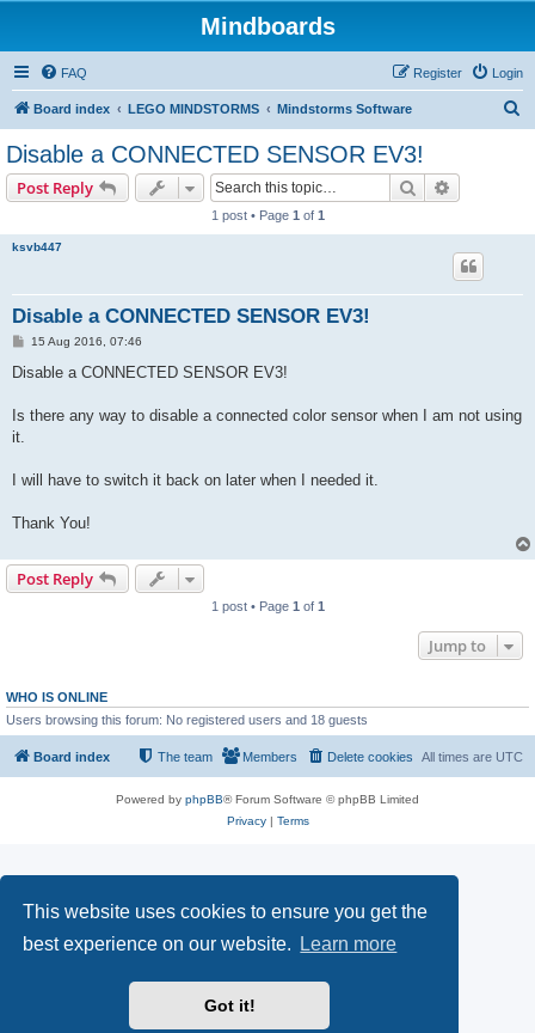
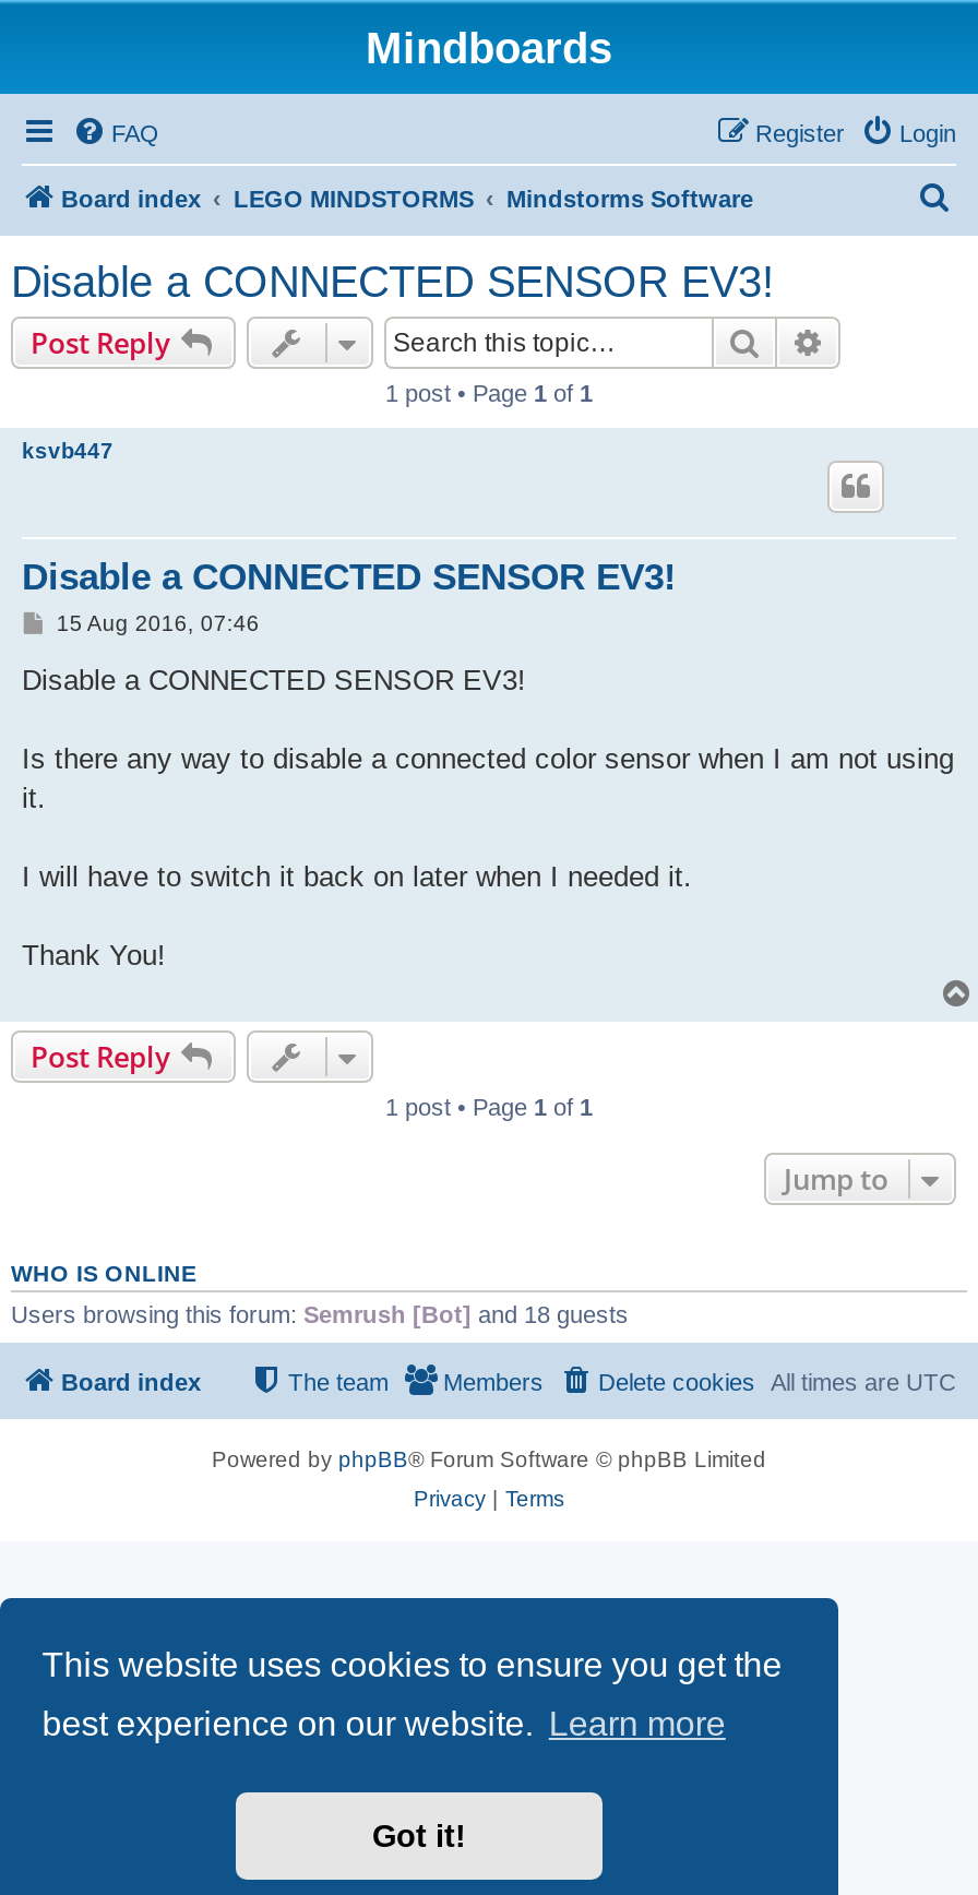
- Users browsing this forum: No registered users and 18 guests
+ Users browsing this forum: Semrush [Bot] and 18 guests
